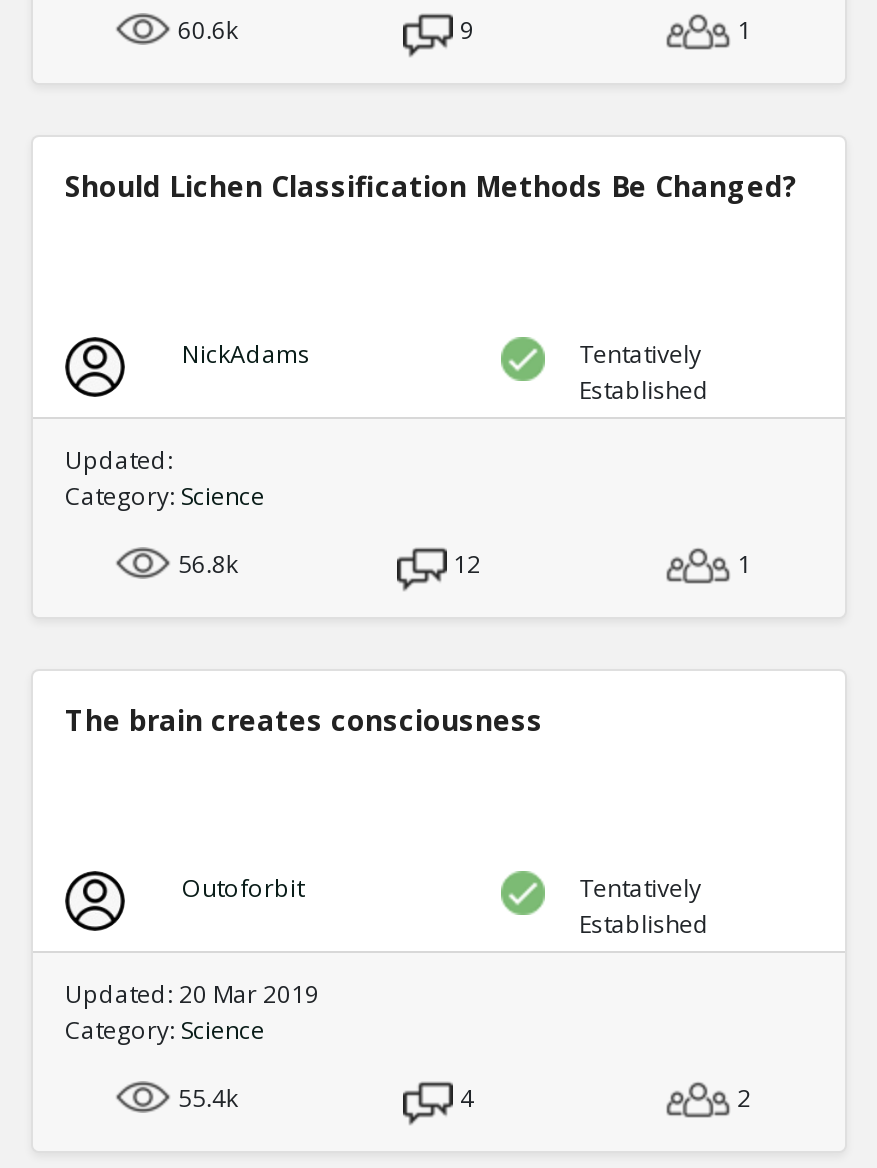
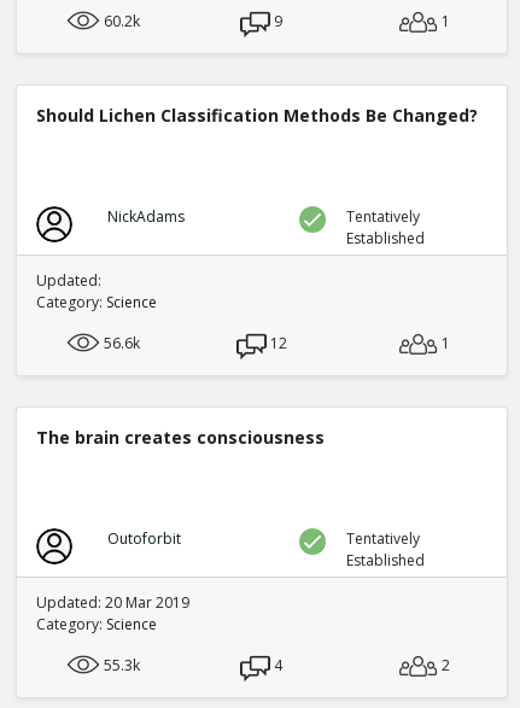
- 60.6k
+ 60.2k

- 56.8k
+ 56.6k

- 55.4k
+ 55.3k
